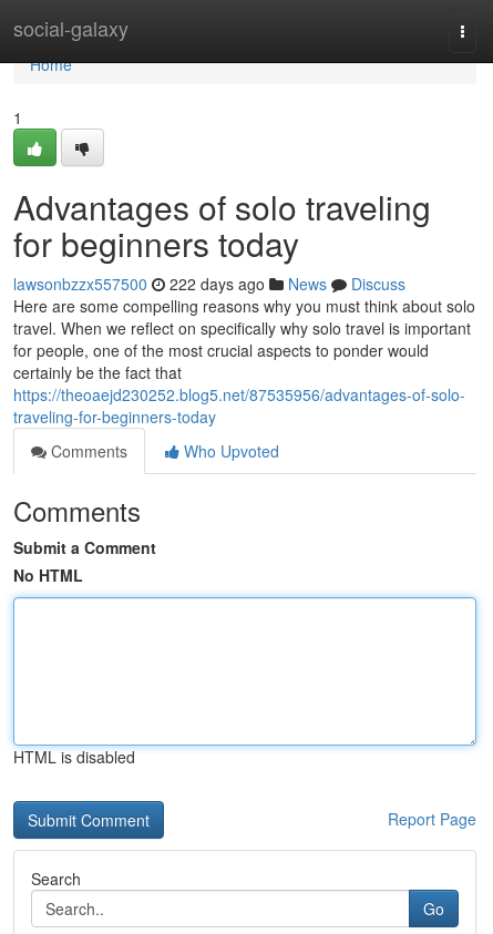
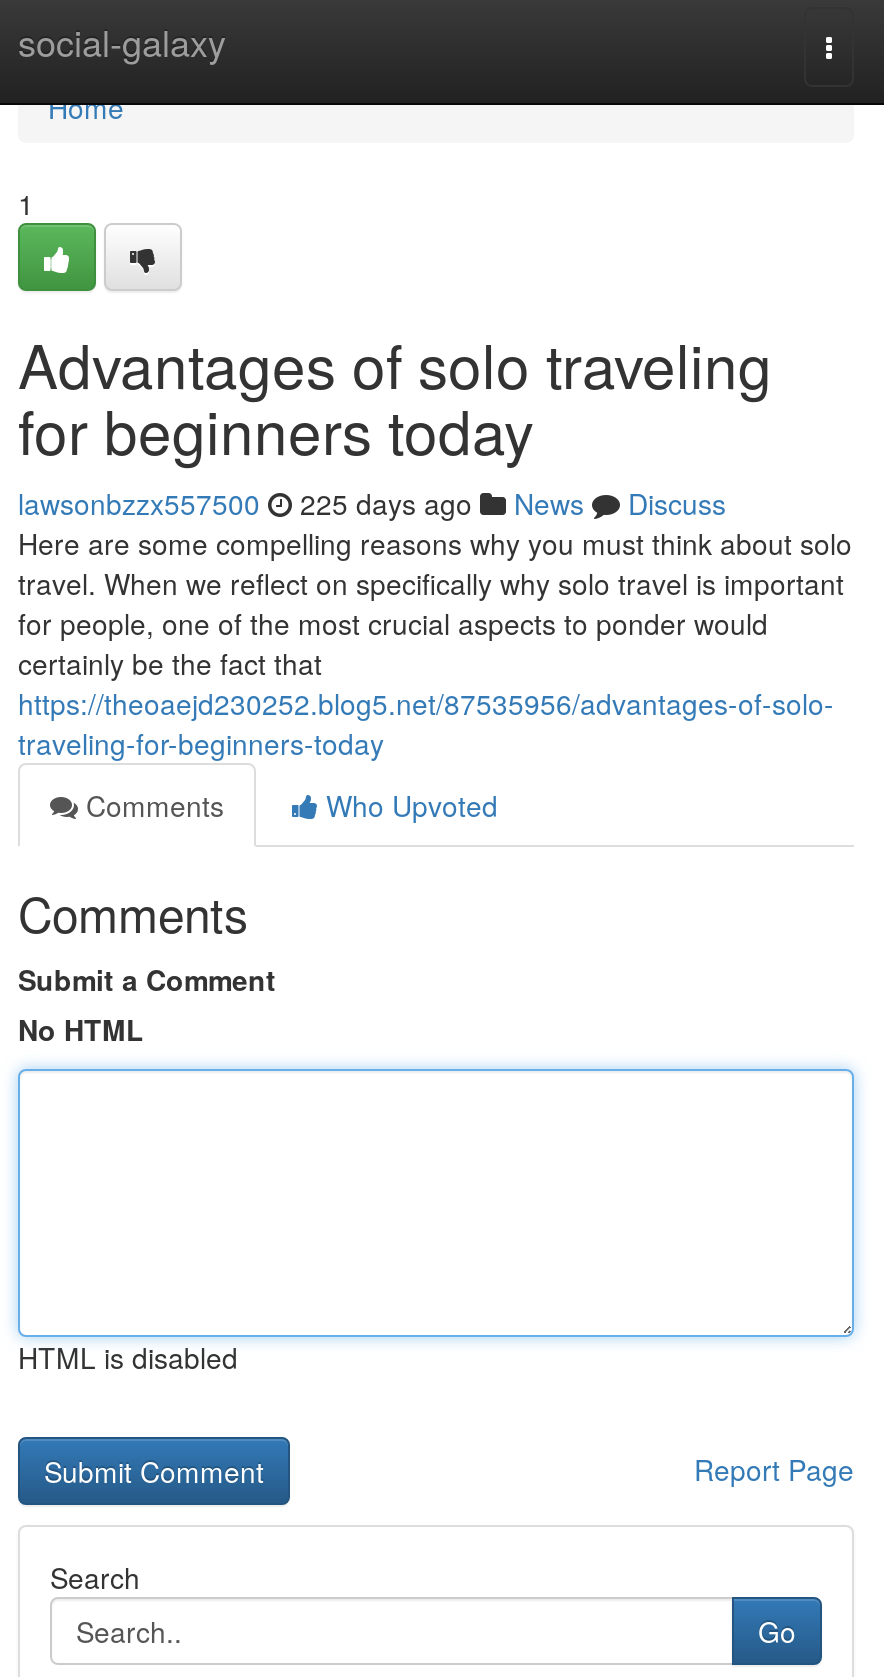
- lawsonbzzx557500 222 days ago News Discuss
+ lawsonbzzx557500 225 days ago News Discuss
